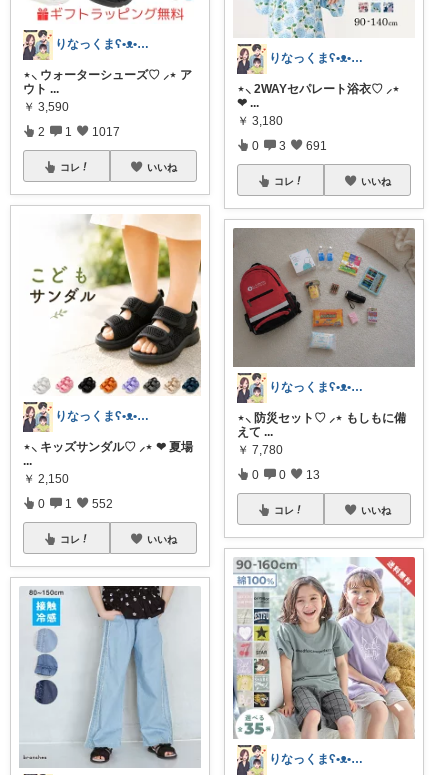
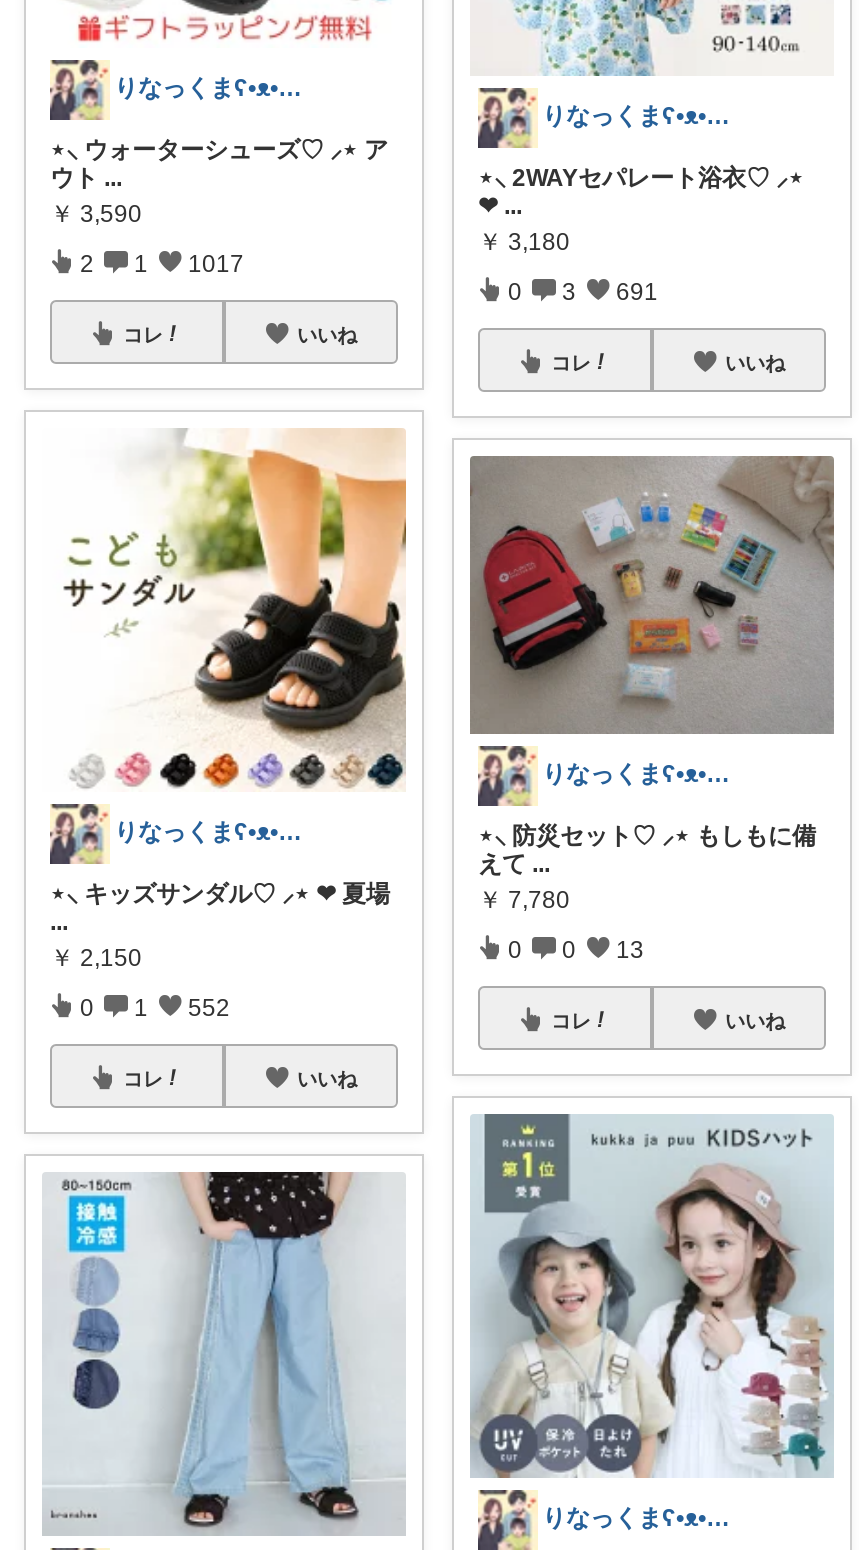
- [image]
+ [image]
